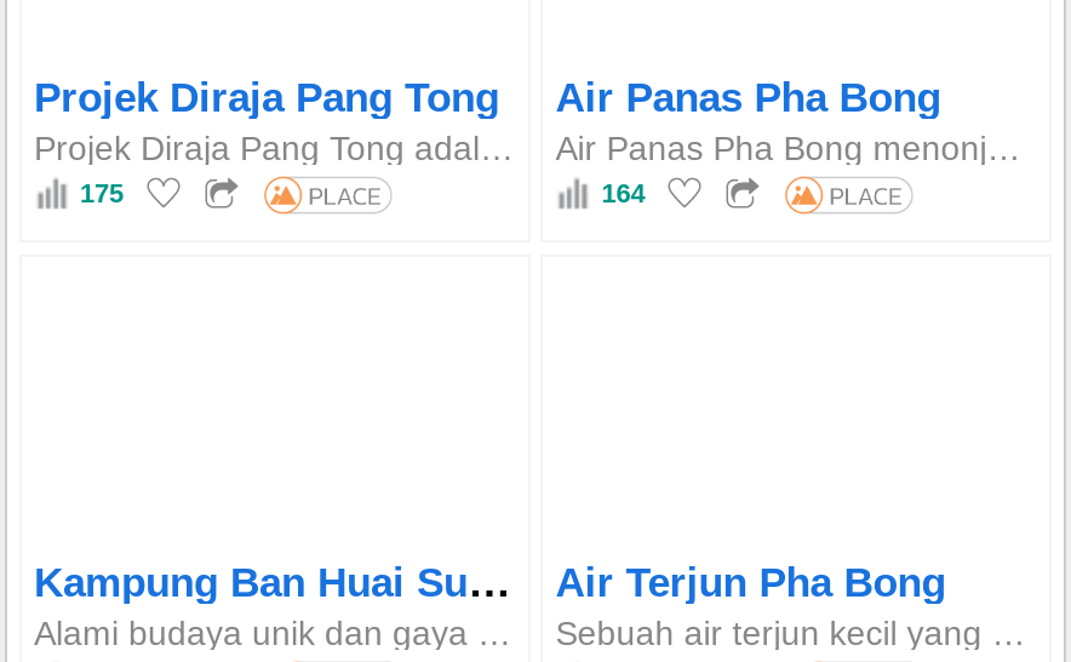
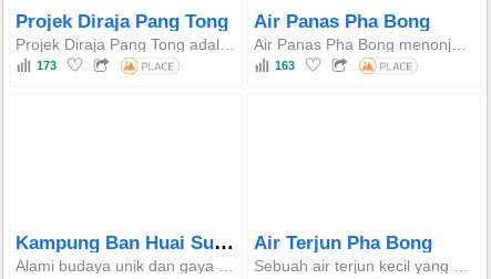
- 175
+ 173

- 164
+ 163
